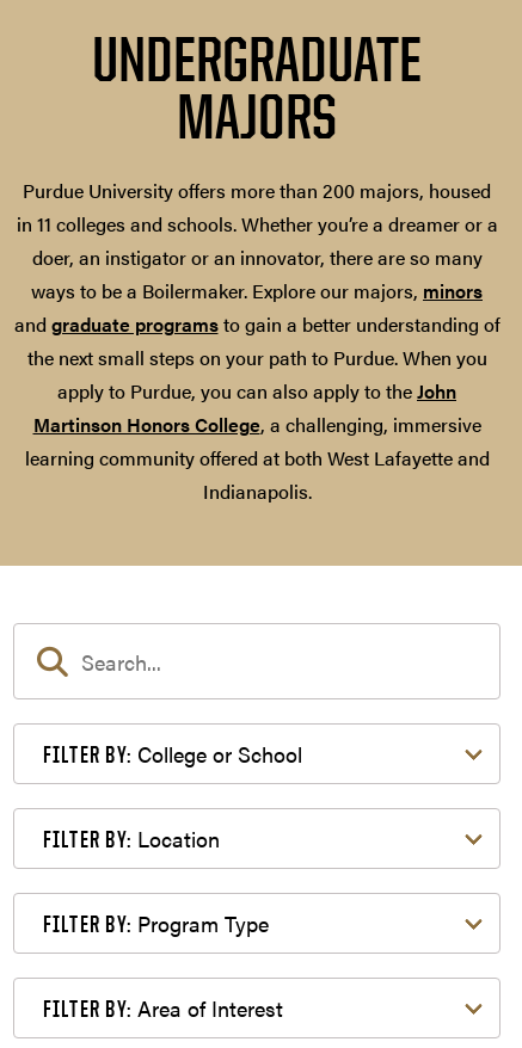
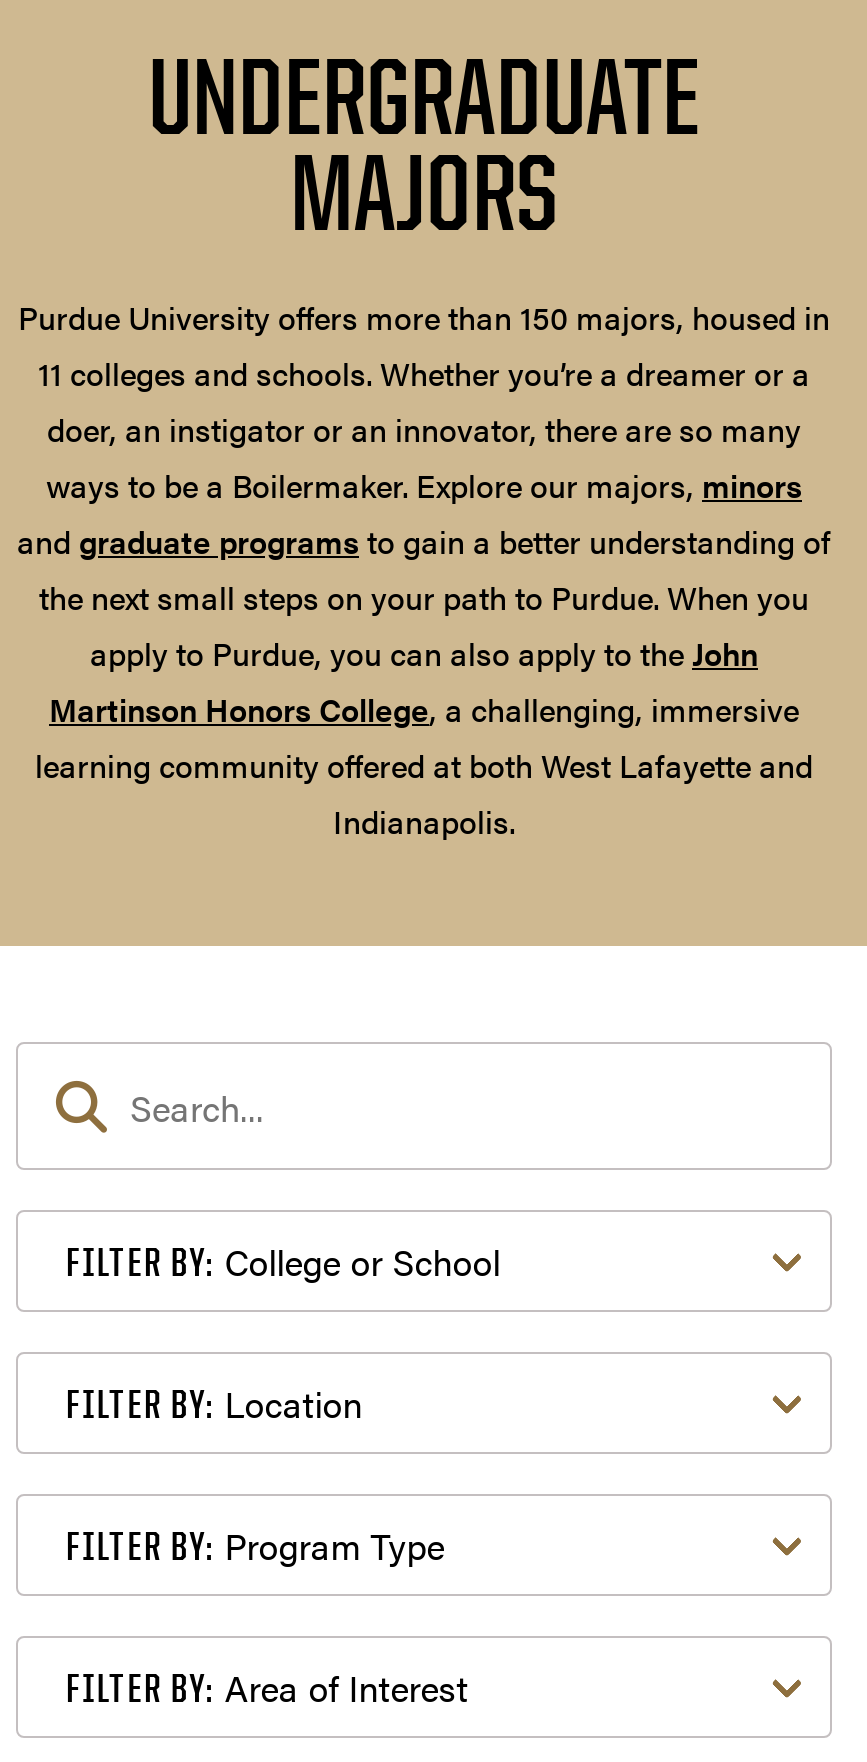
- Purdue University offers more than 200 majors, housed
- in 11 colleges and schools. Whether you’re a dreamer or a
+ Purdue University offers more than 150 majors, housed in
+ 11 colleges and schools. Whether you’re a dreamer or a
